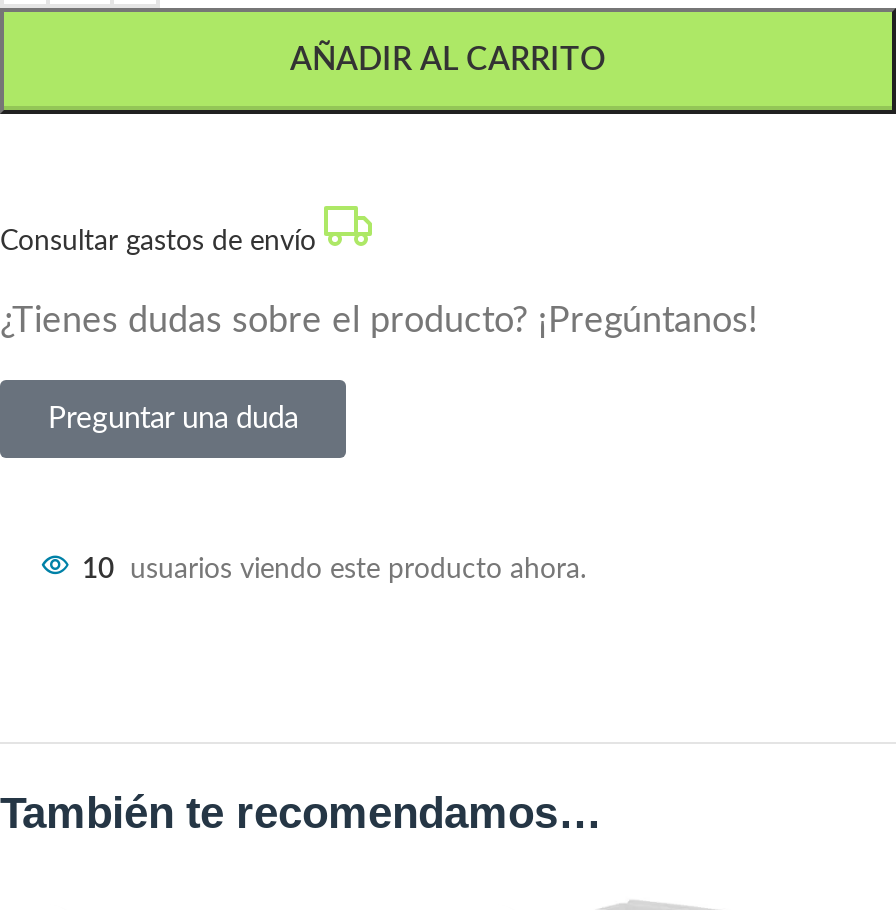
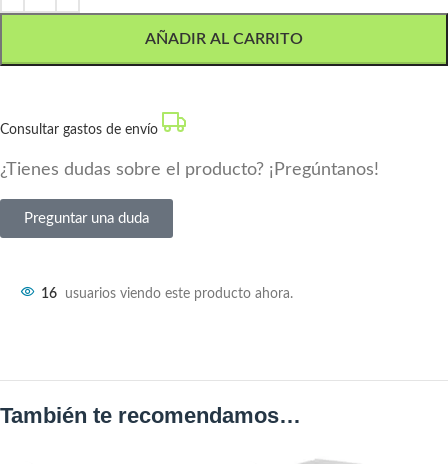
- 10 usuarios viendo este producto ahora.
+ 16 usuarios viendo este producto ahora.
